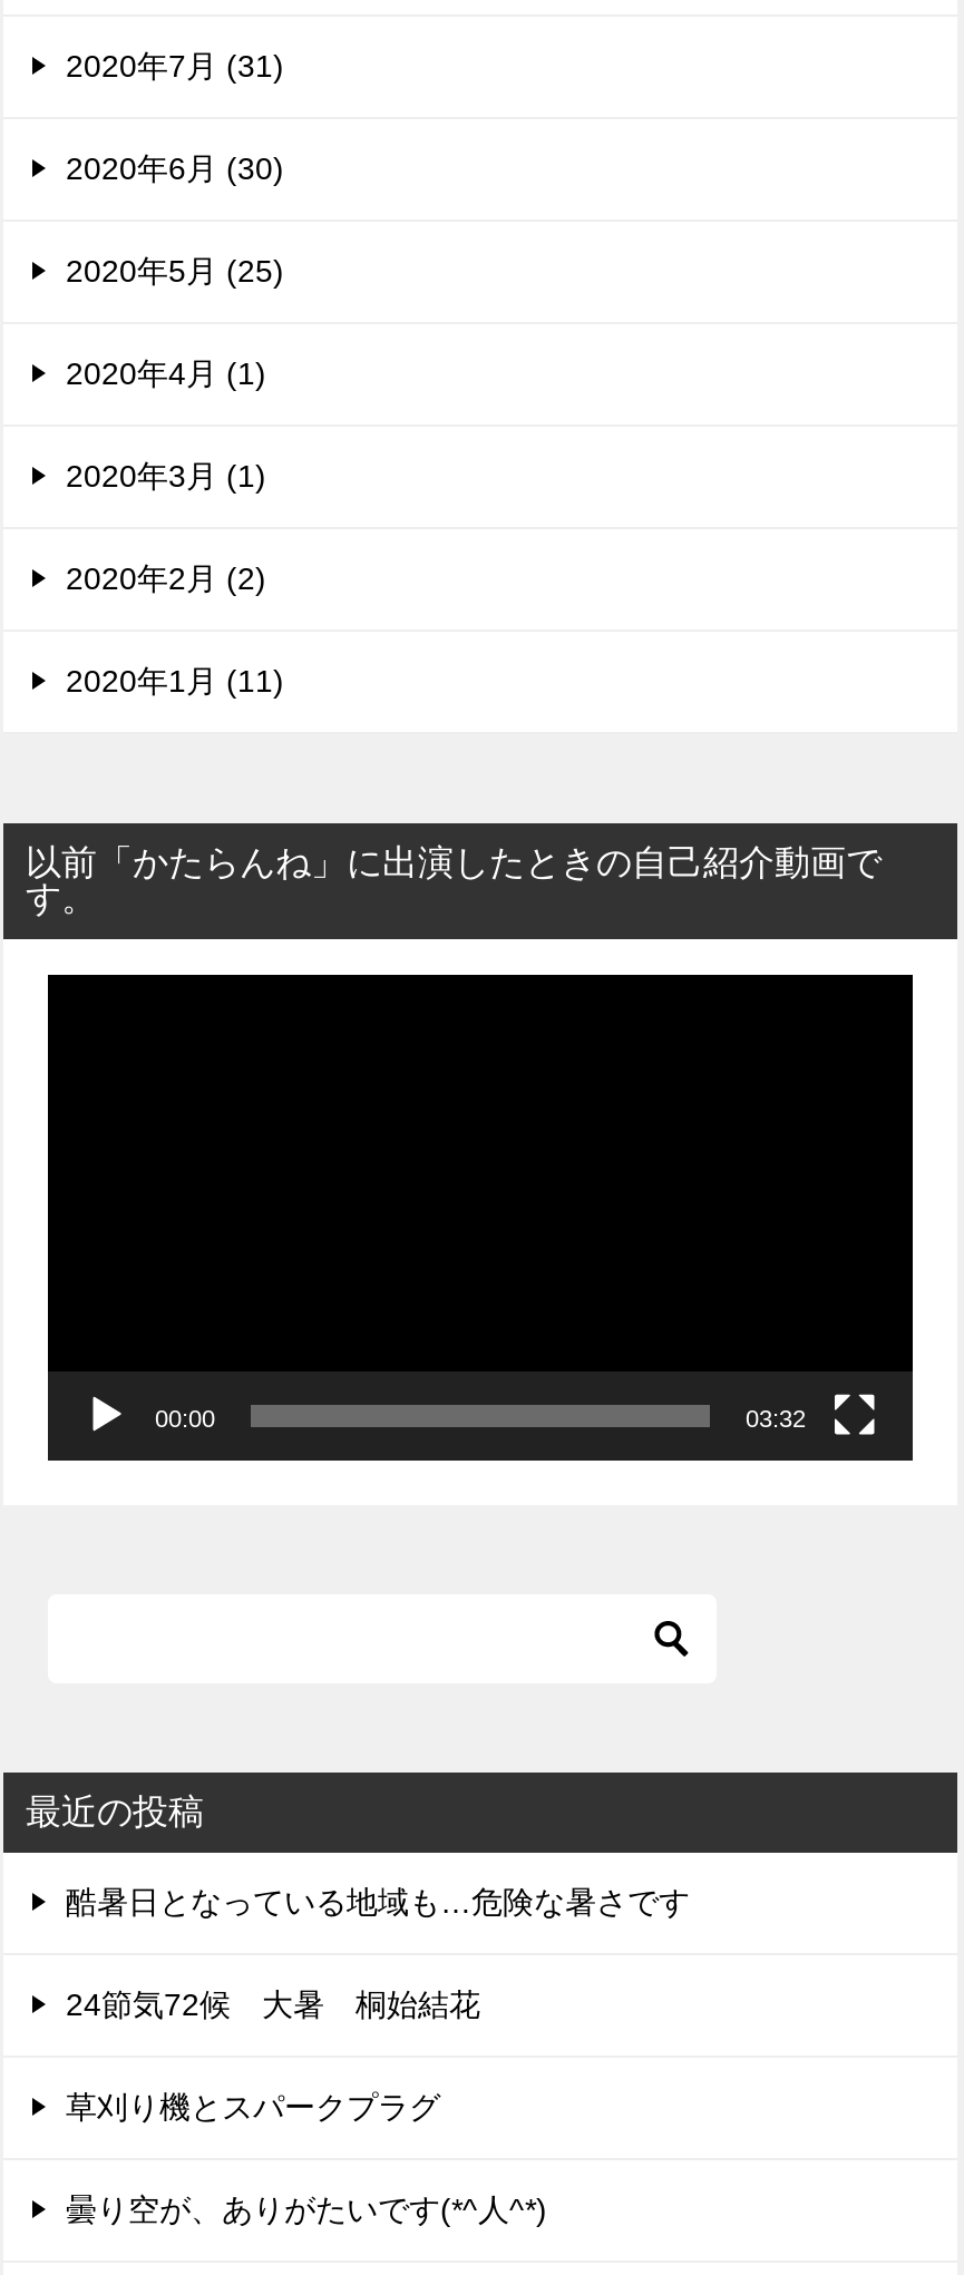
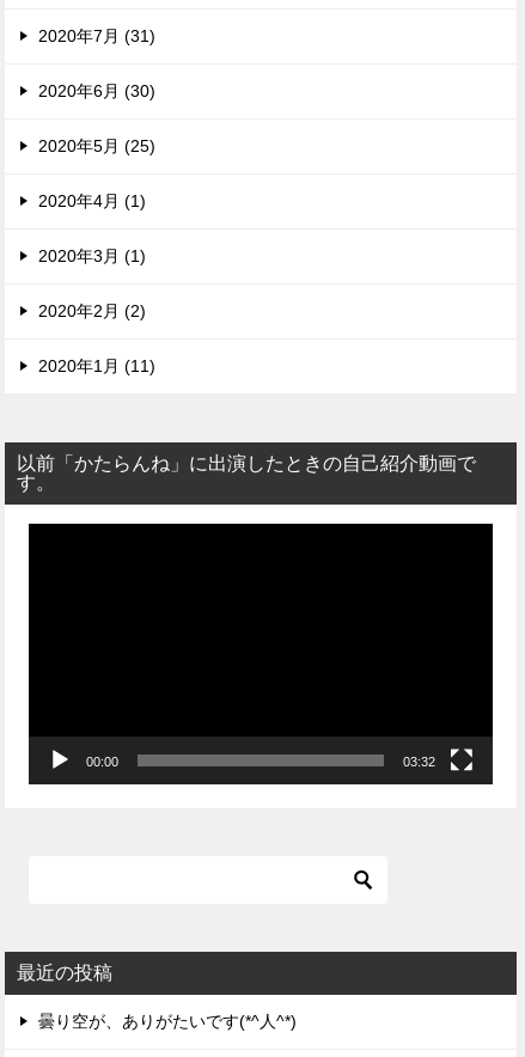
- 酷暑日となっている地域も…危険な暑さです
- 24節気72候 大暑 桐始結花
- 草刈り機とスパークプラグ
